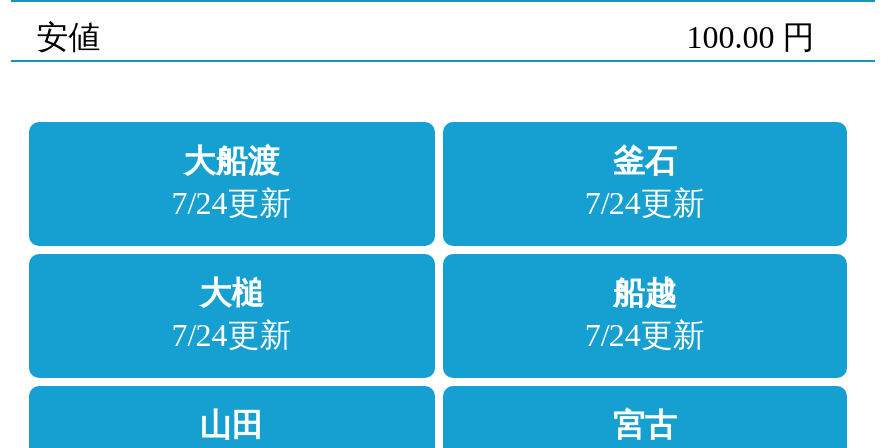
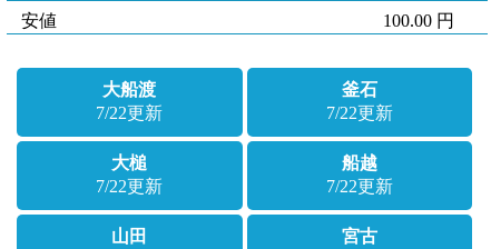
- 7/24更新
+ 7/22更新

- 7/24更新
+ 7/22更新

- 7/24更新
+ 7/22更新

- 7/24更新
+ 7/22更新
